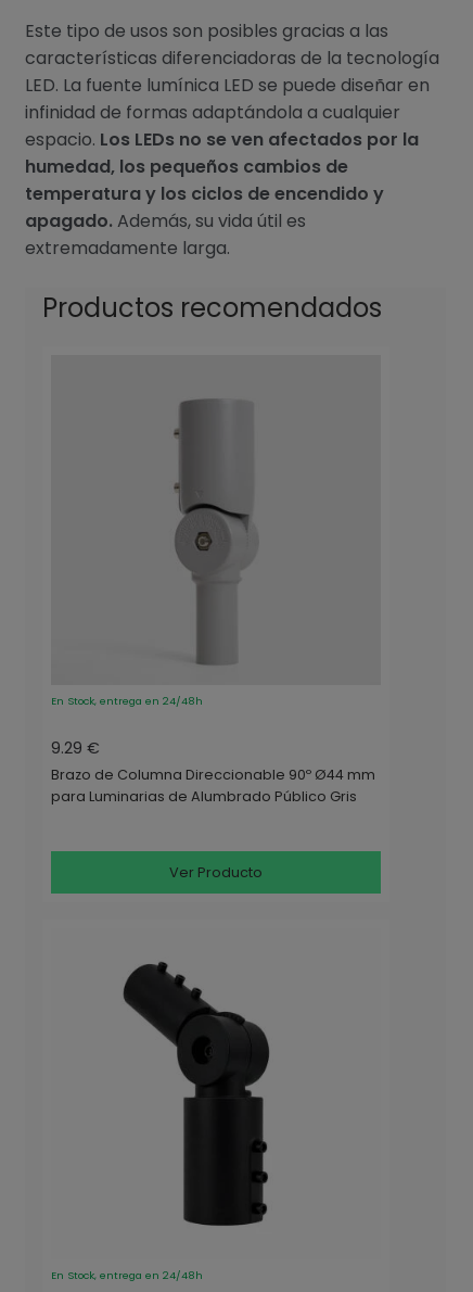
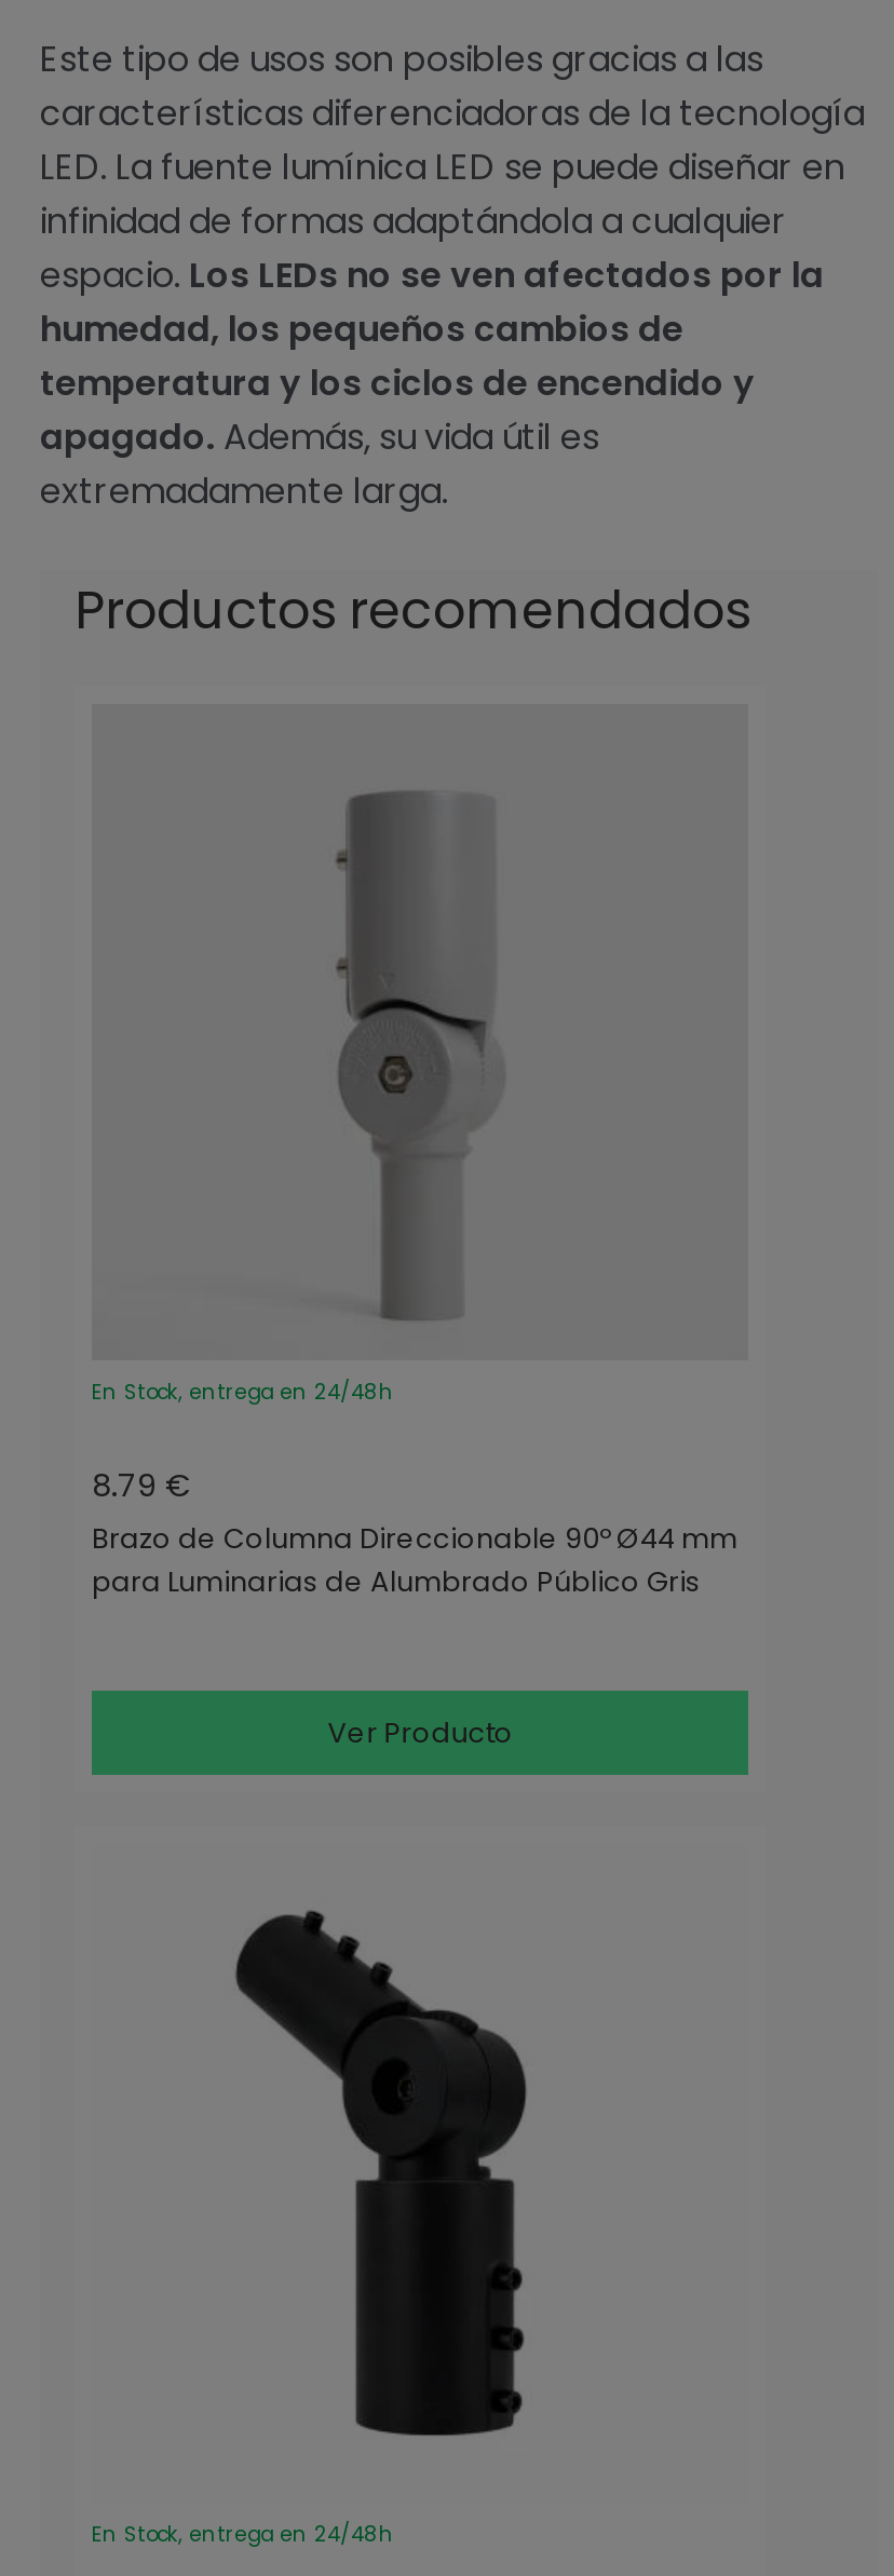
- 9.29 €
+ 8.79 €
